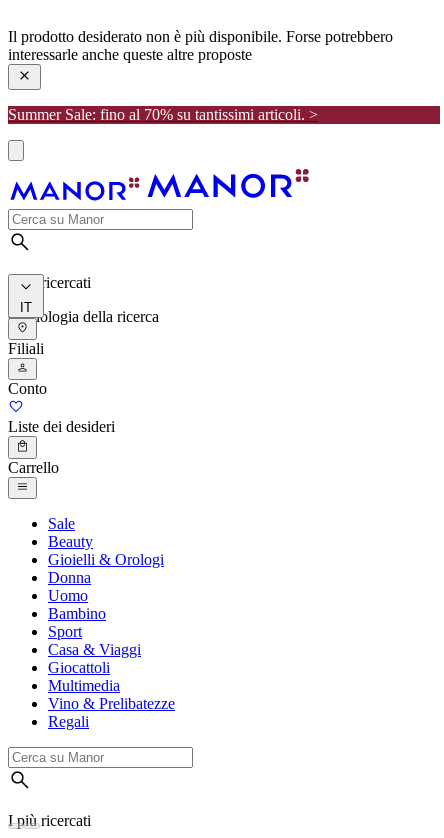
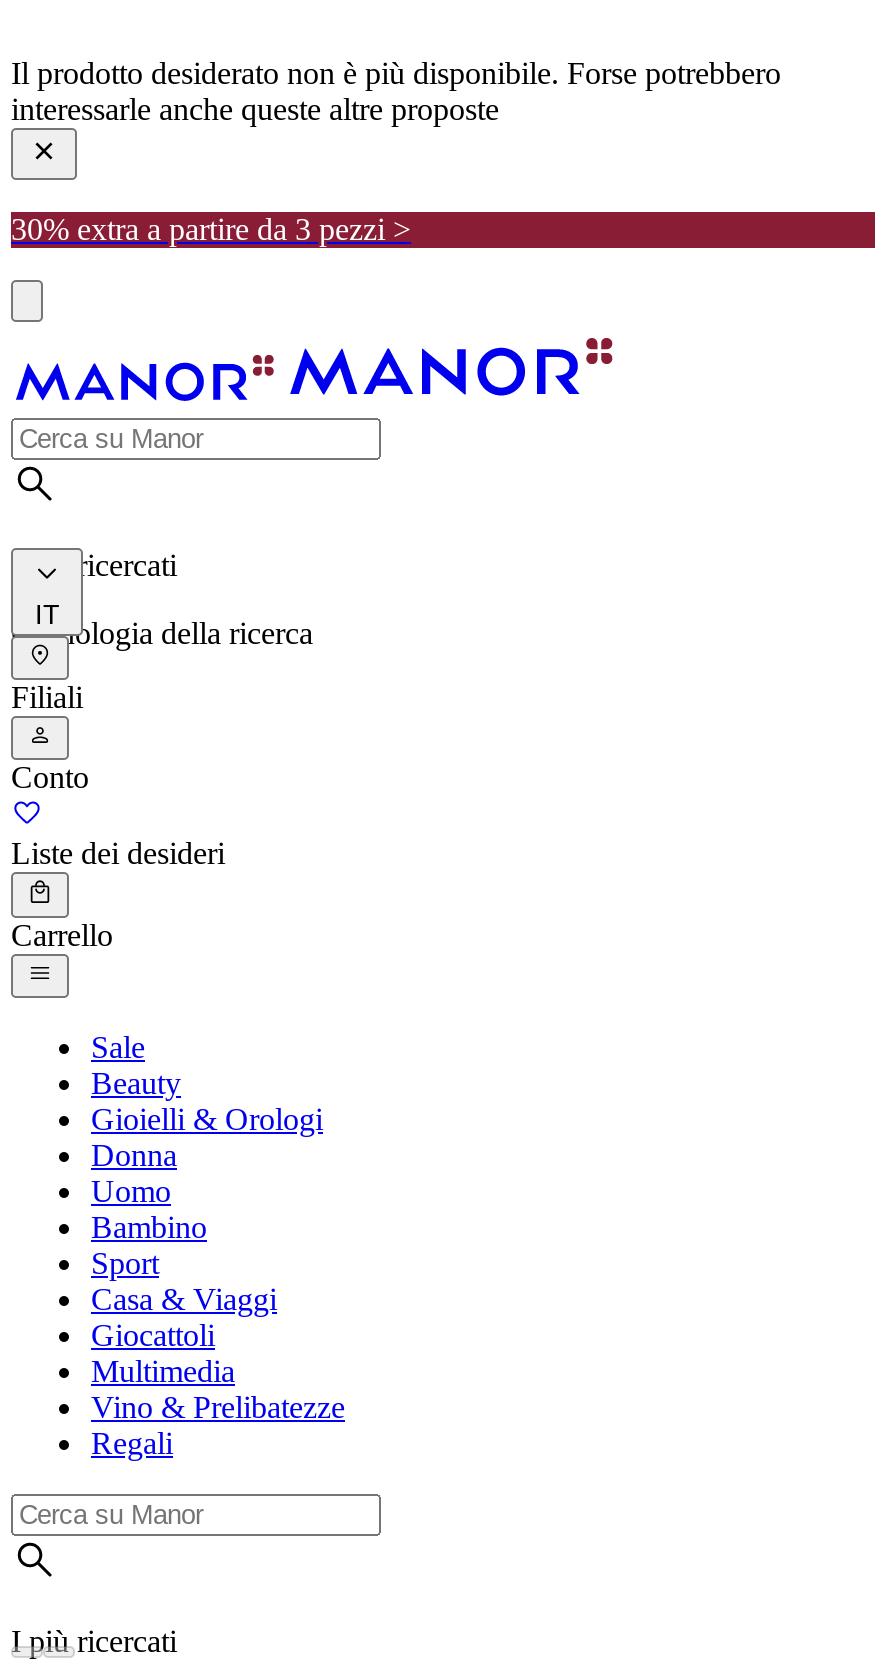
- Summer Sale: fino al 70% su tantissimi articoli. >
+ 30% extra a partire da 3 pezzi >
